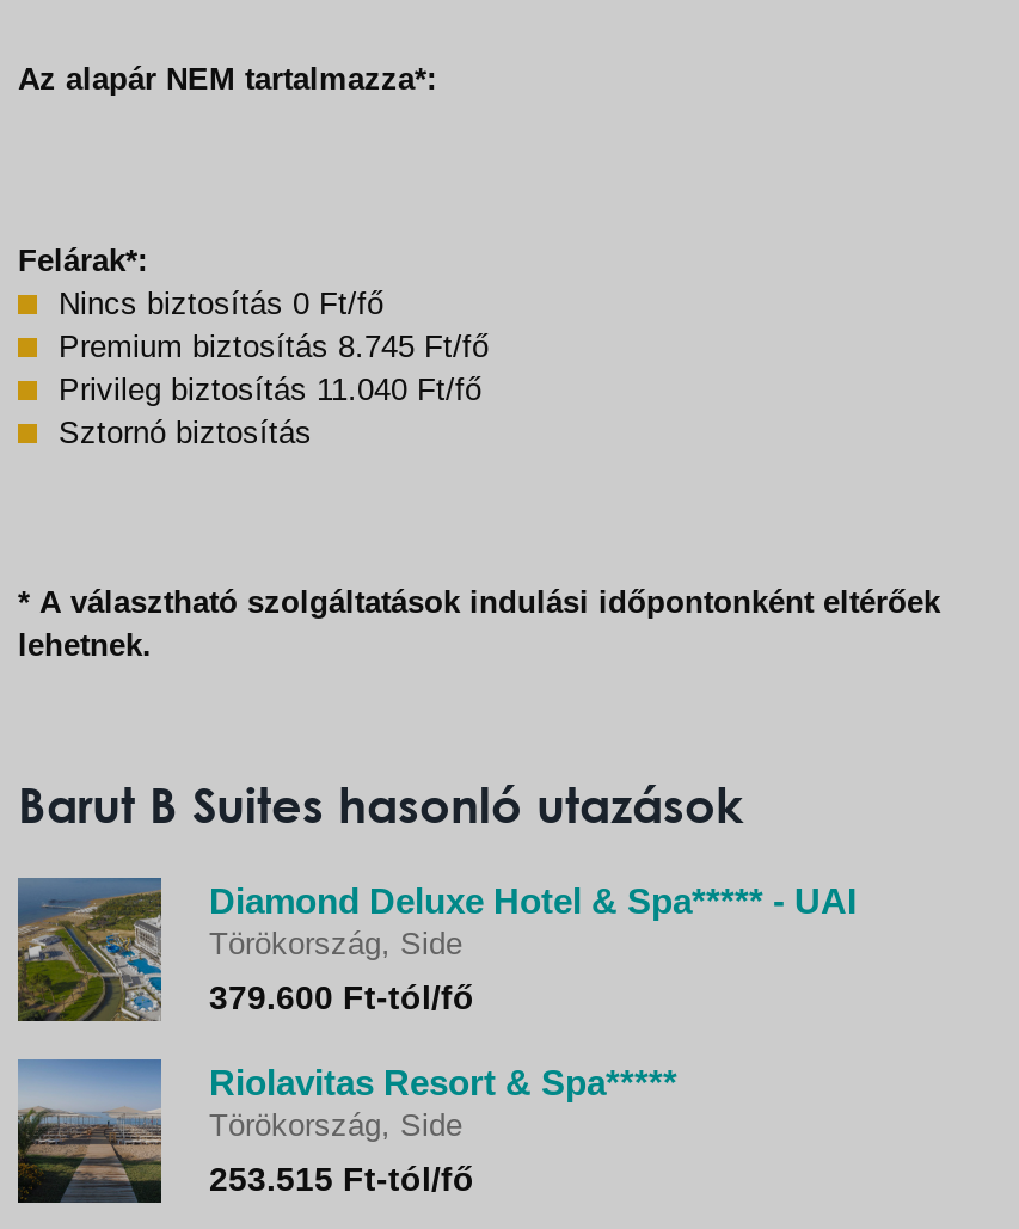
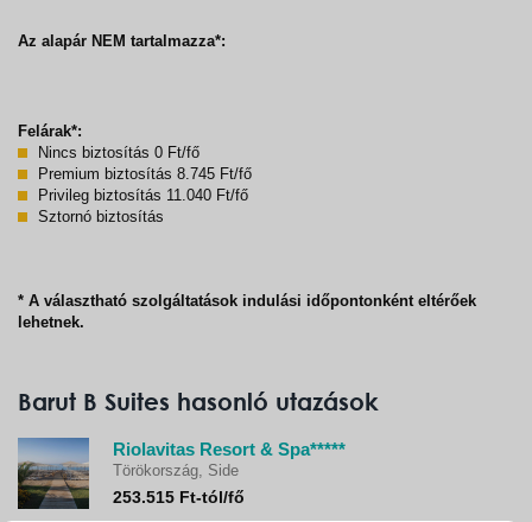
- [image]
- Diamond Deluxe Hotel & Spa***** - UAI
- Törökország, Side
- 379.600 Ft-tól/fő
